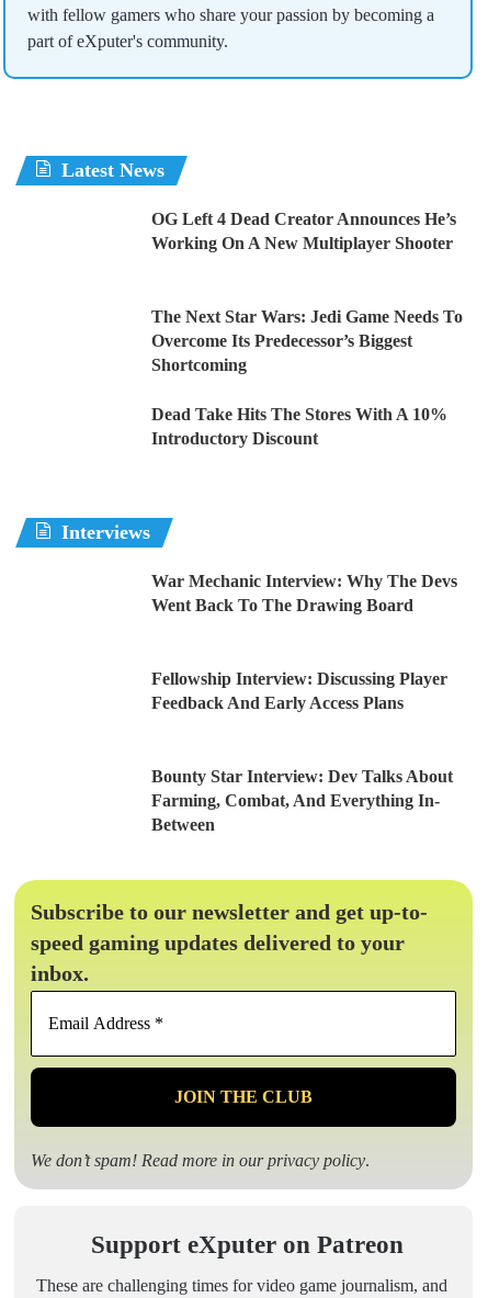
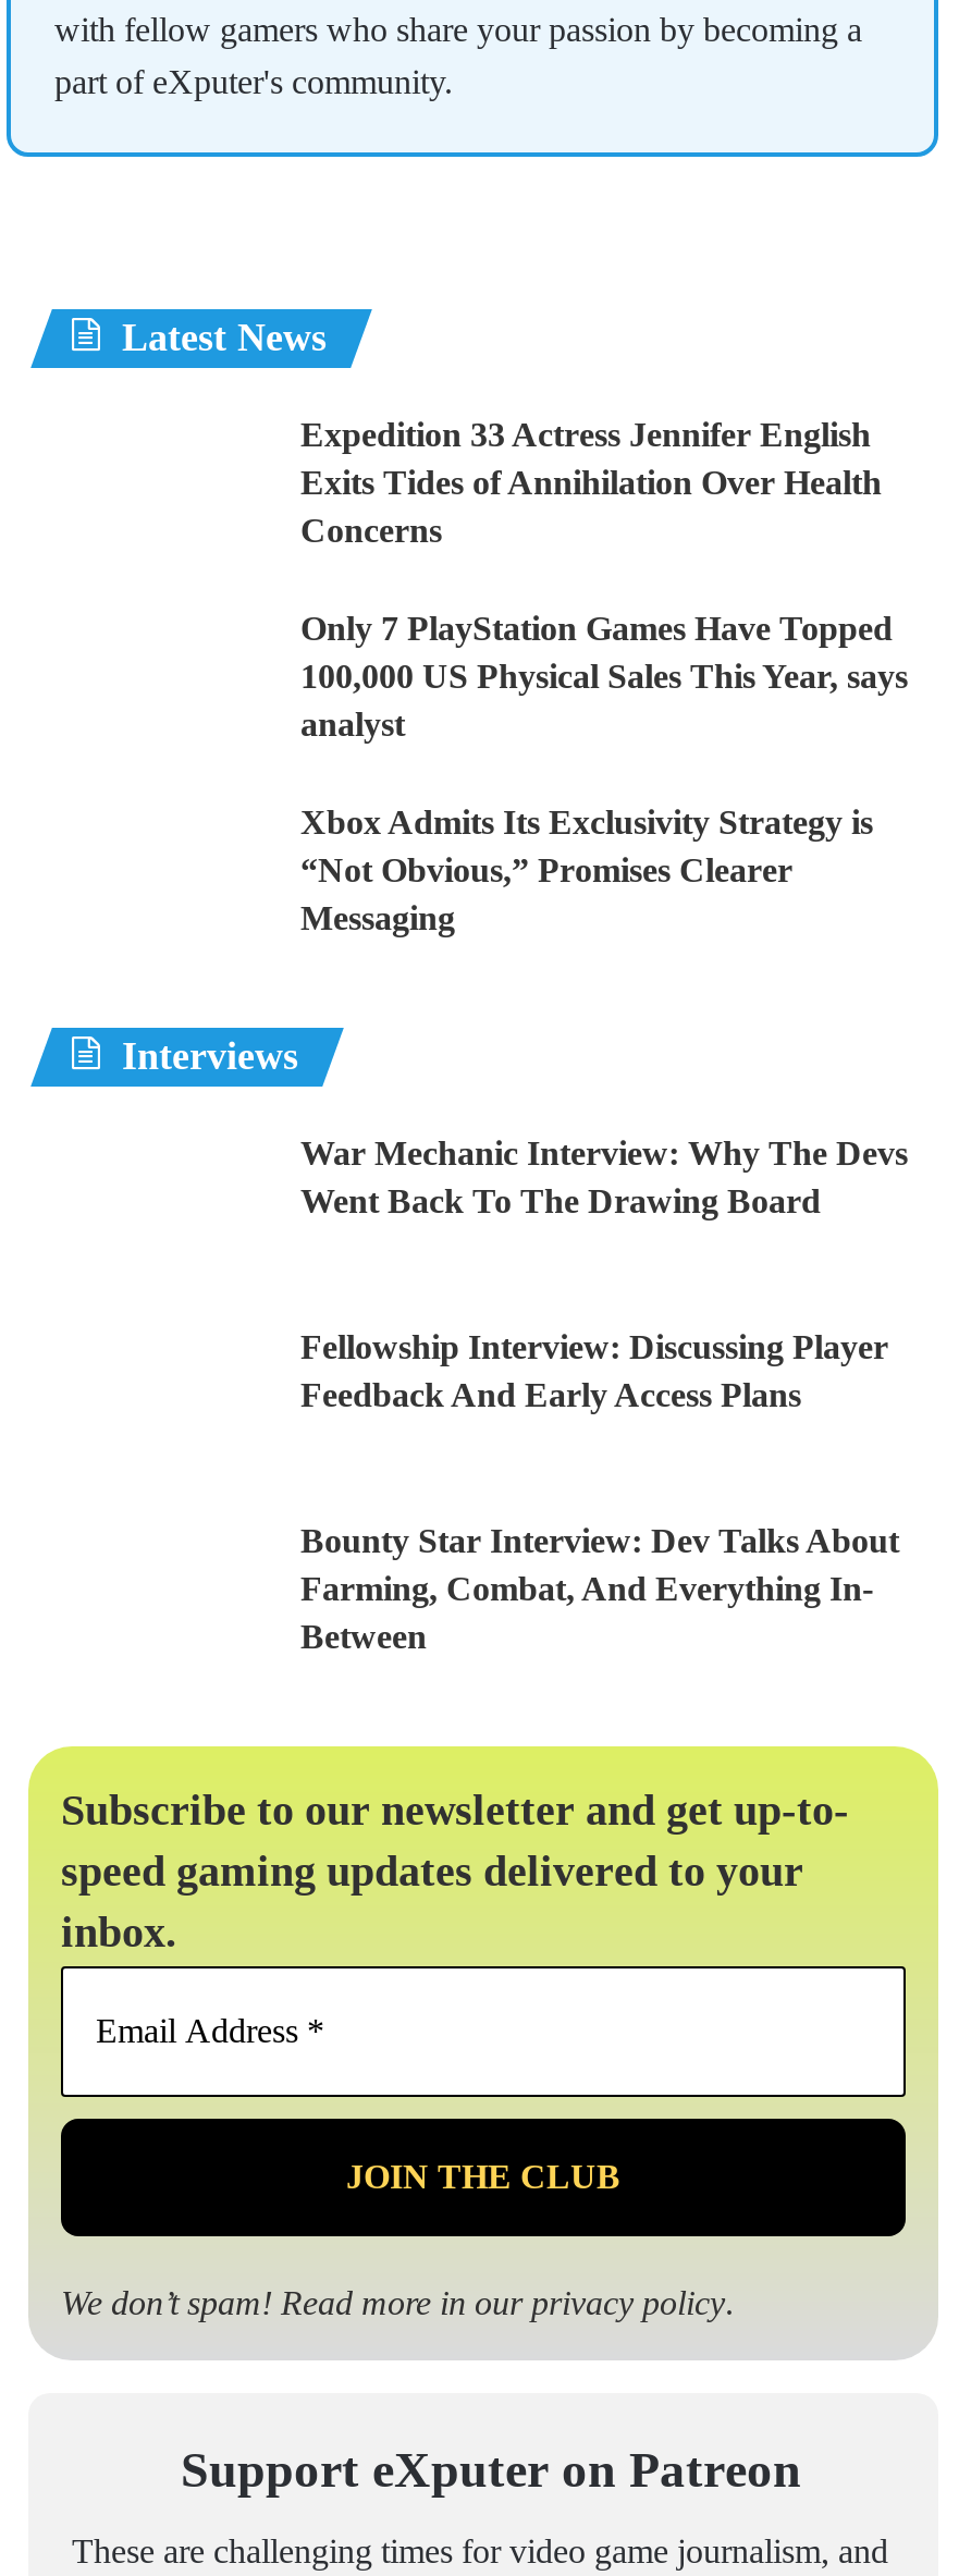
- OG Left 4 Dead Creator Announces He’s
- Working On A New Multiplayer Shooter
+ Expedition 33 Actress Jennifer English
+ Exits Tides of Annihilation Over Health
+ Concerns

- The Next Star Wars: Jedi Game Needs To
- Overcome Its Predecessor’s Biggest
- Shortcoming
+ Only 7 PlayStation Games Have Topped
+ 100,000 US Physical Sales This Year, says
+ analyst

- Dead Take Hits The Stores With A 10%
- Introductory Discount
+ Xbox Admits Its Exclusivity Strategy is
+ “Not Obvious,” Promises Clearer
+ Messaging
